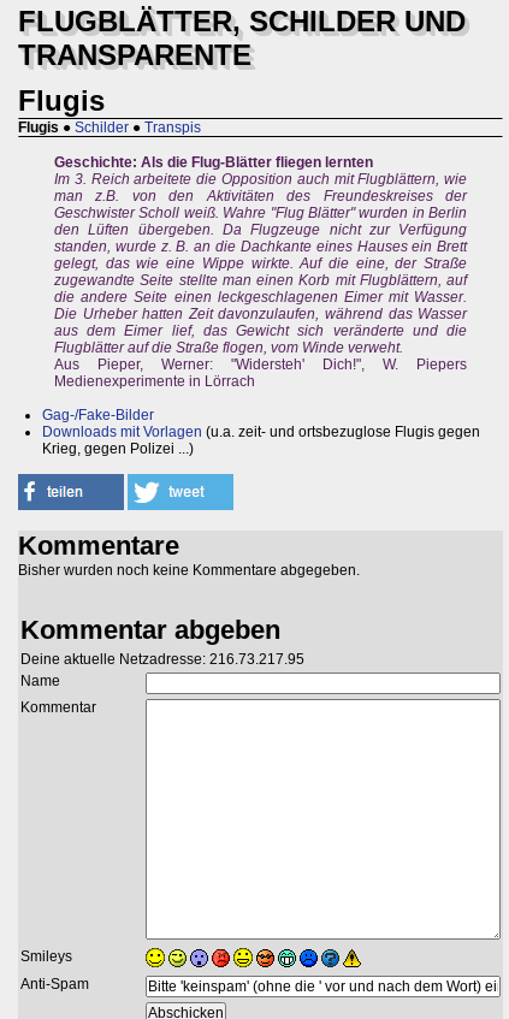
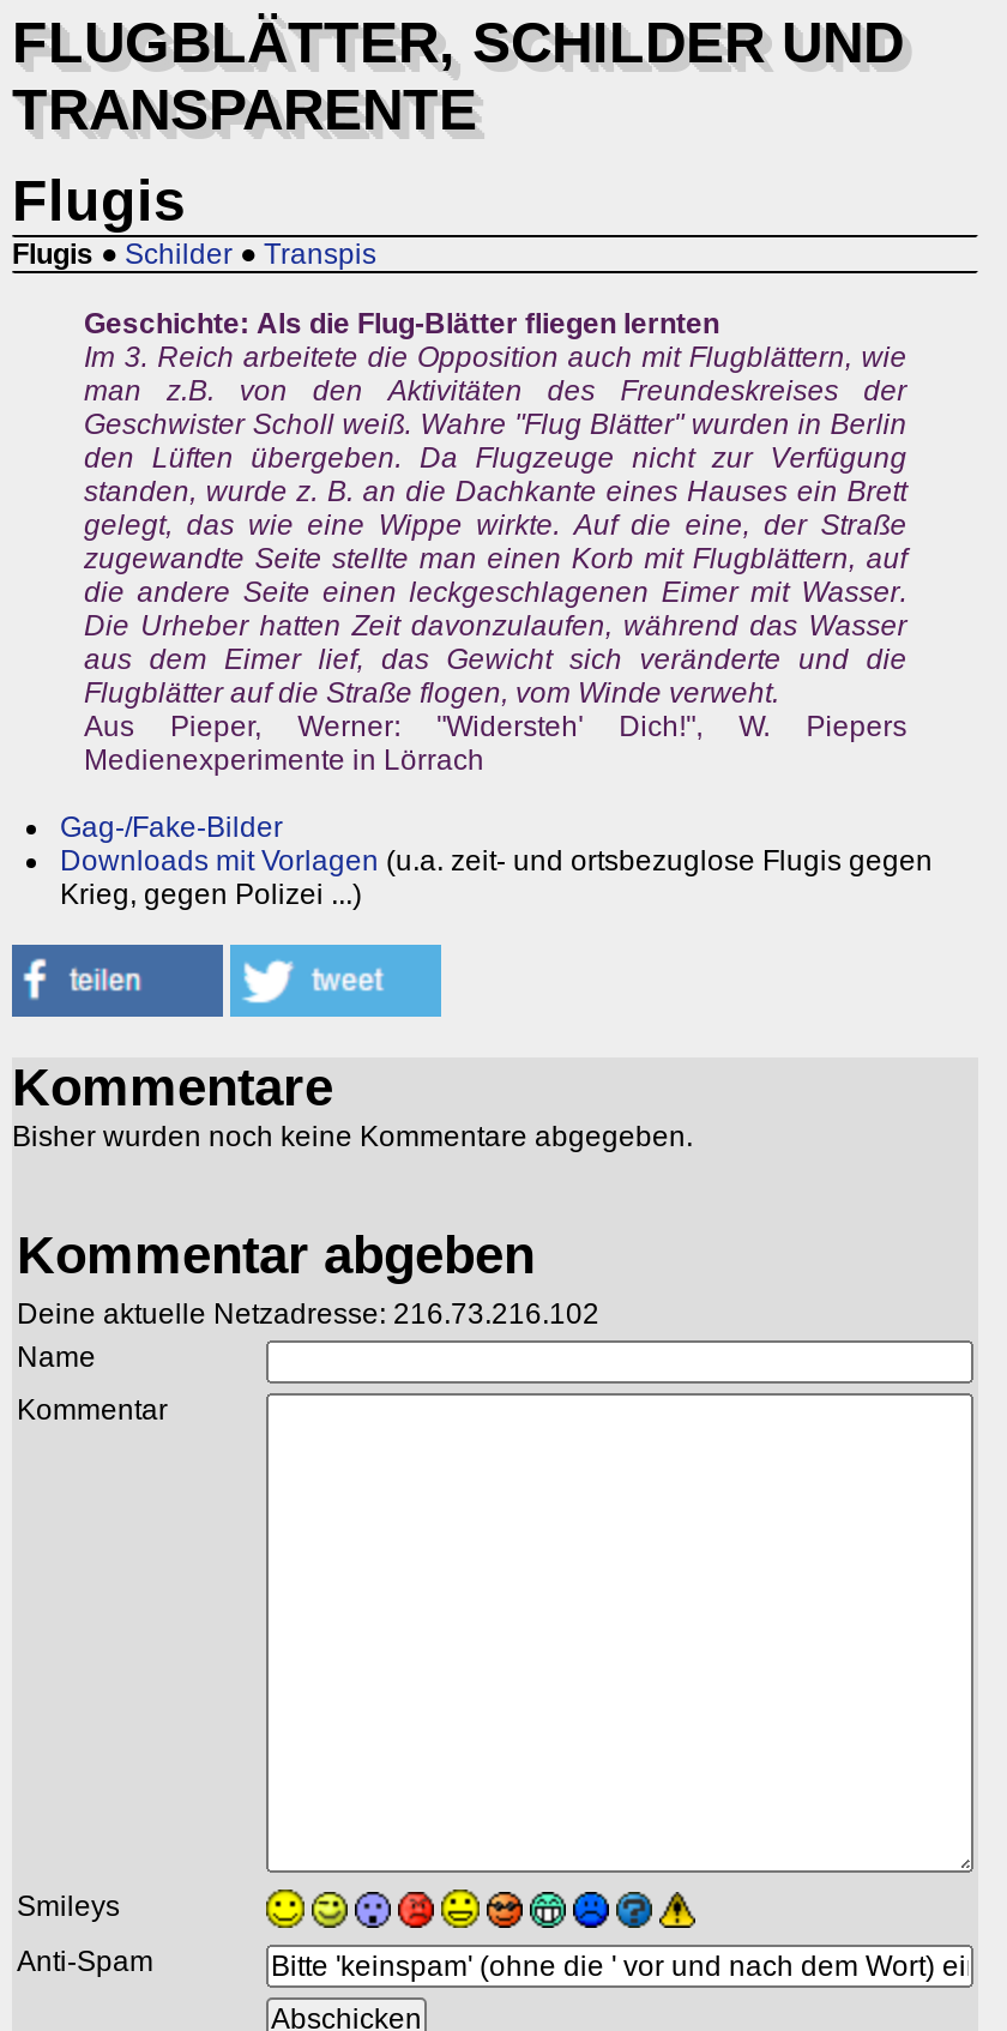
- Deine aktuelle Netzadresse: 216.73.217.95
+ Deine aktuelle Netzadresse: 216.73.216.102
